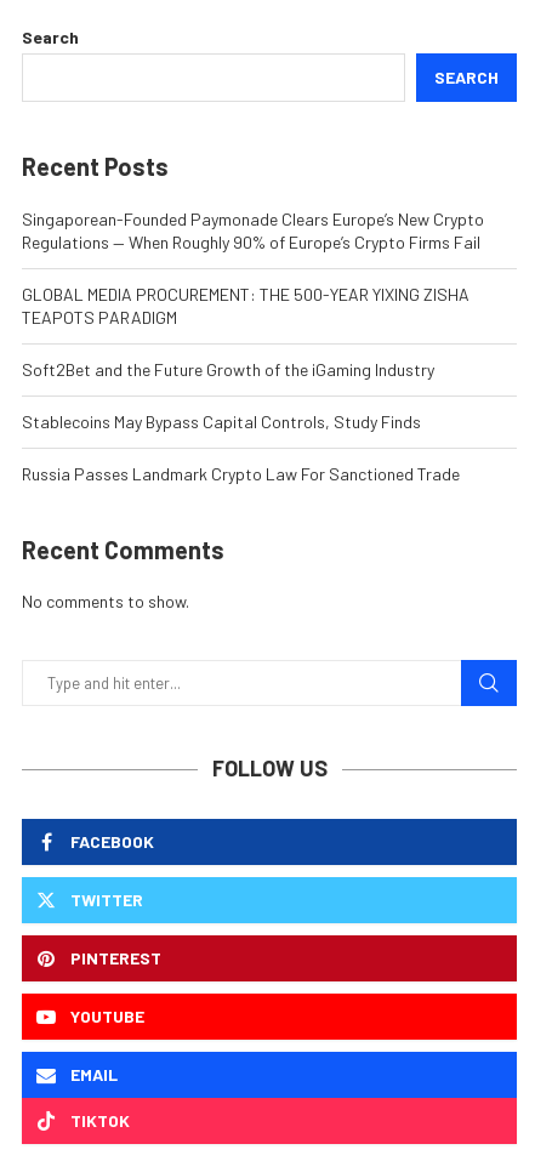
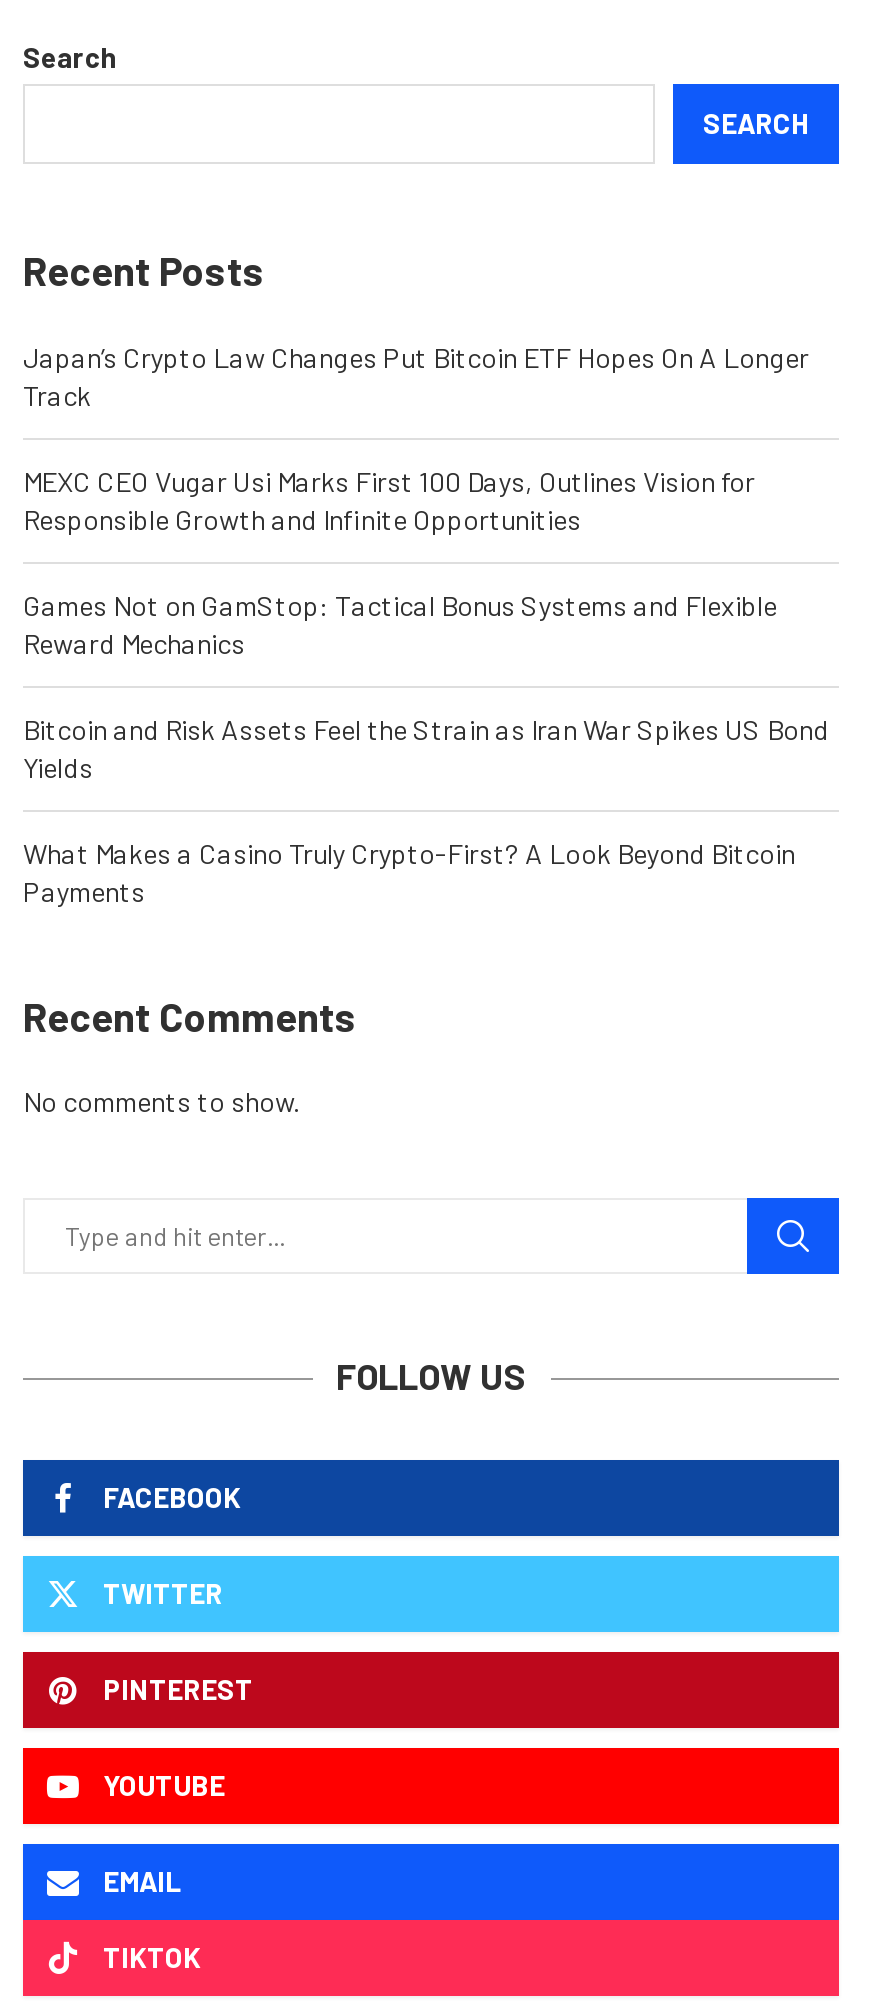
- Singaporean-Founded Paymonade Clears Europe’s New Crypto
- Regulations — When Roughly 90% of Europe’s Crypto Firms Fail
+ Japan’s Crypto Law Changes Put Bitcoin ETF Hopes On A Longer
+ Track

- GLOBAL MEDIA PROCUREMENT: THE 500-YEAR YIXING ZISHA
- TEAPOTS PARADIGM
+ MEXC CEO Vugar Usi Marks First 100 Days, Outlines Vision for
+ Responsible Growth and Infinite Opportunities

- Soft2Bet and the Future Growth of the iGaming Industry
+ Games Not on GamStop: Tactical Bonus Systems and Flexible
+ Reward Mechanics

- Stablecoins May Bypass Capital Controls, Study Finds
+ Bitcoin and Risk Assets Feel the Strain as Iran War Spikes US Bond
+ Yields

- Russia Passes Landmark Crypto Law For Sanctioned Trade
+ What Makes a Casino Truly Crypto-First? A Look Beyond Bitcoin
+ Payments
